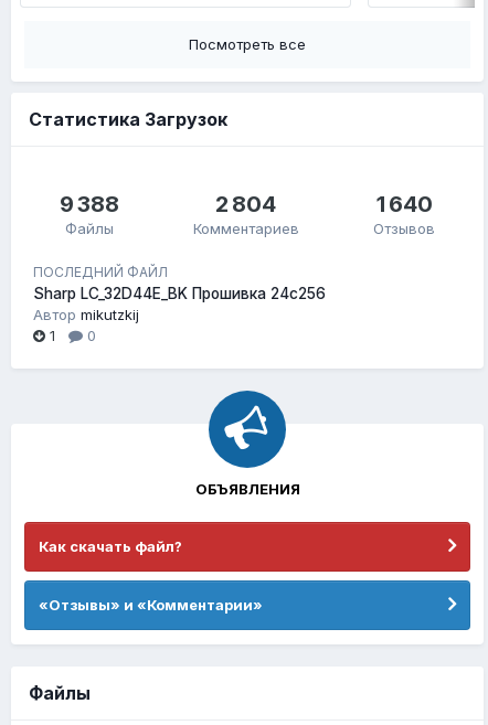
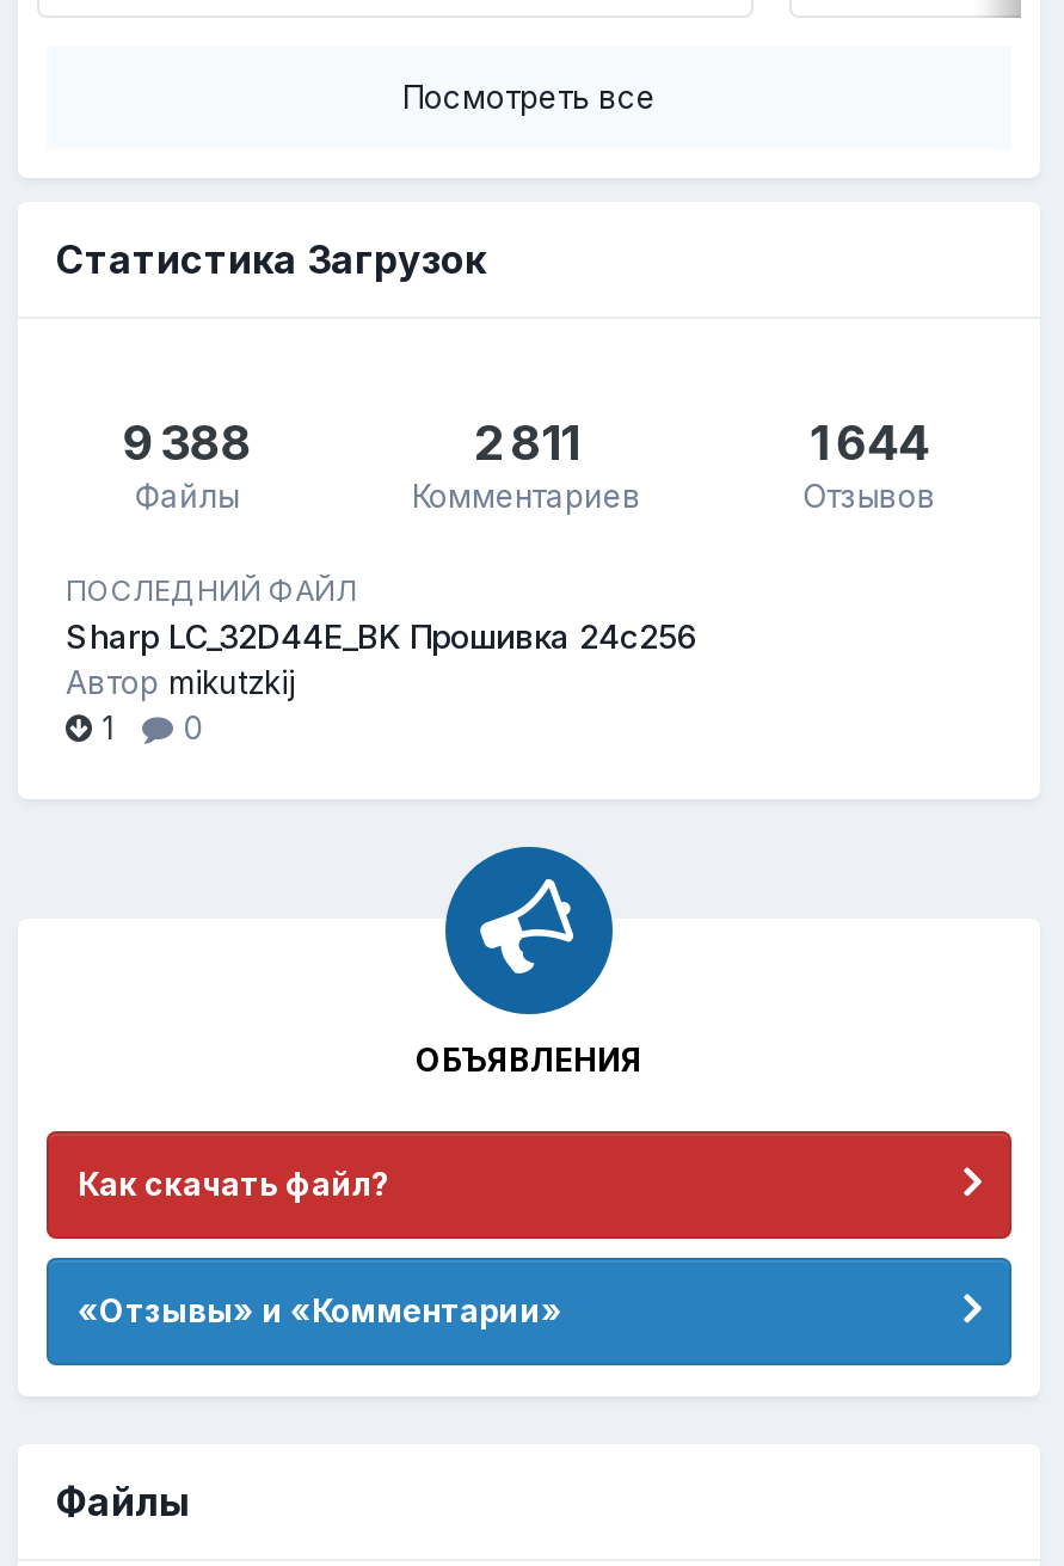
- 2 804
+ 2 811

- 1 640
+ 1 644
